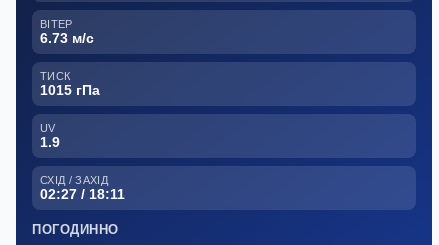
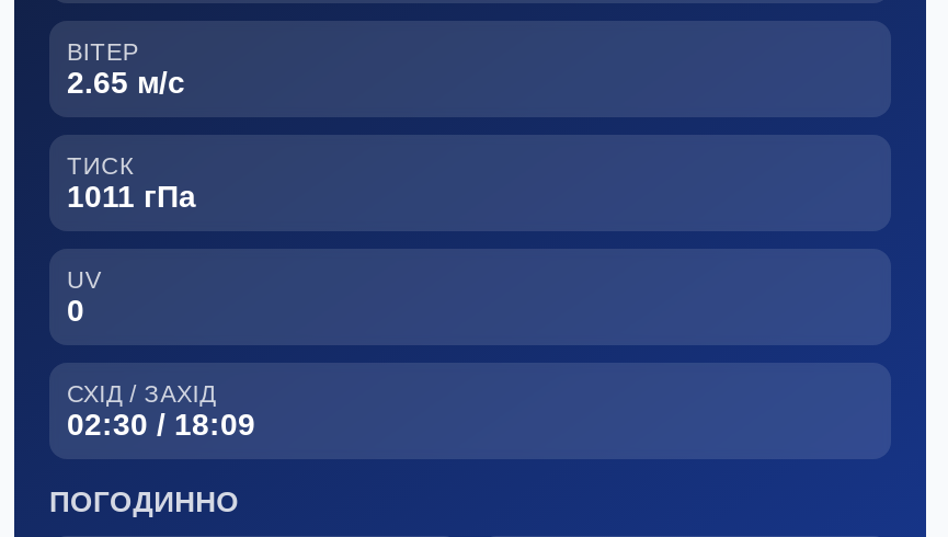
- 6.73 м/с
+ 2.65 м/с

- 1015 гПа
+ 1011 гПа

- 1.9
+ 0

- 02:27 / 18:11
+ 02:30 / 18:09
